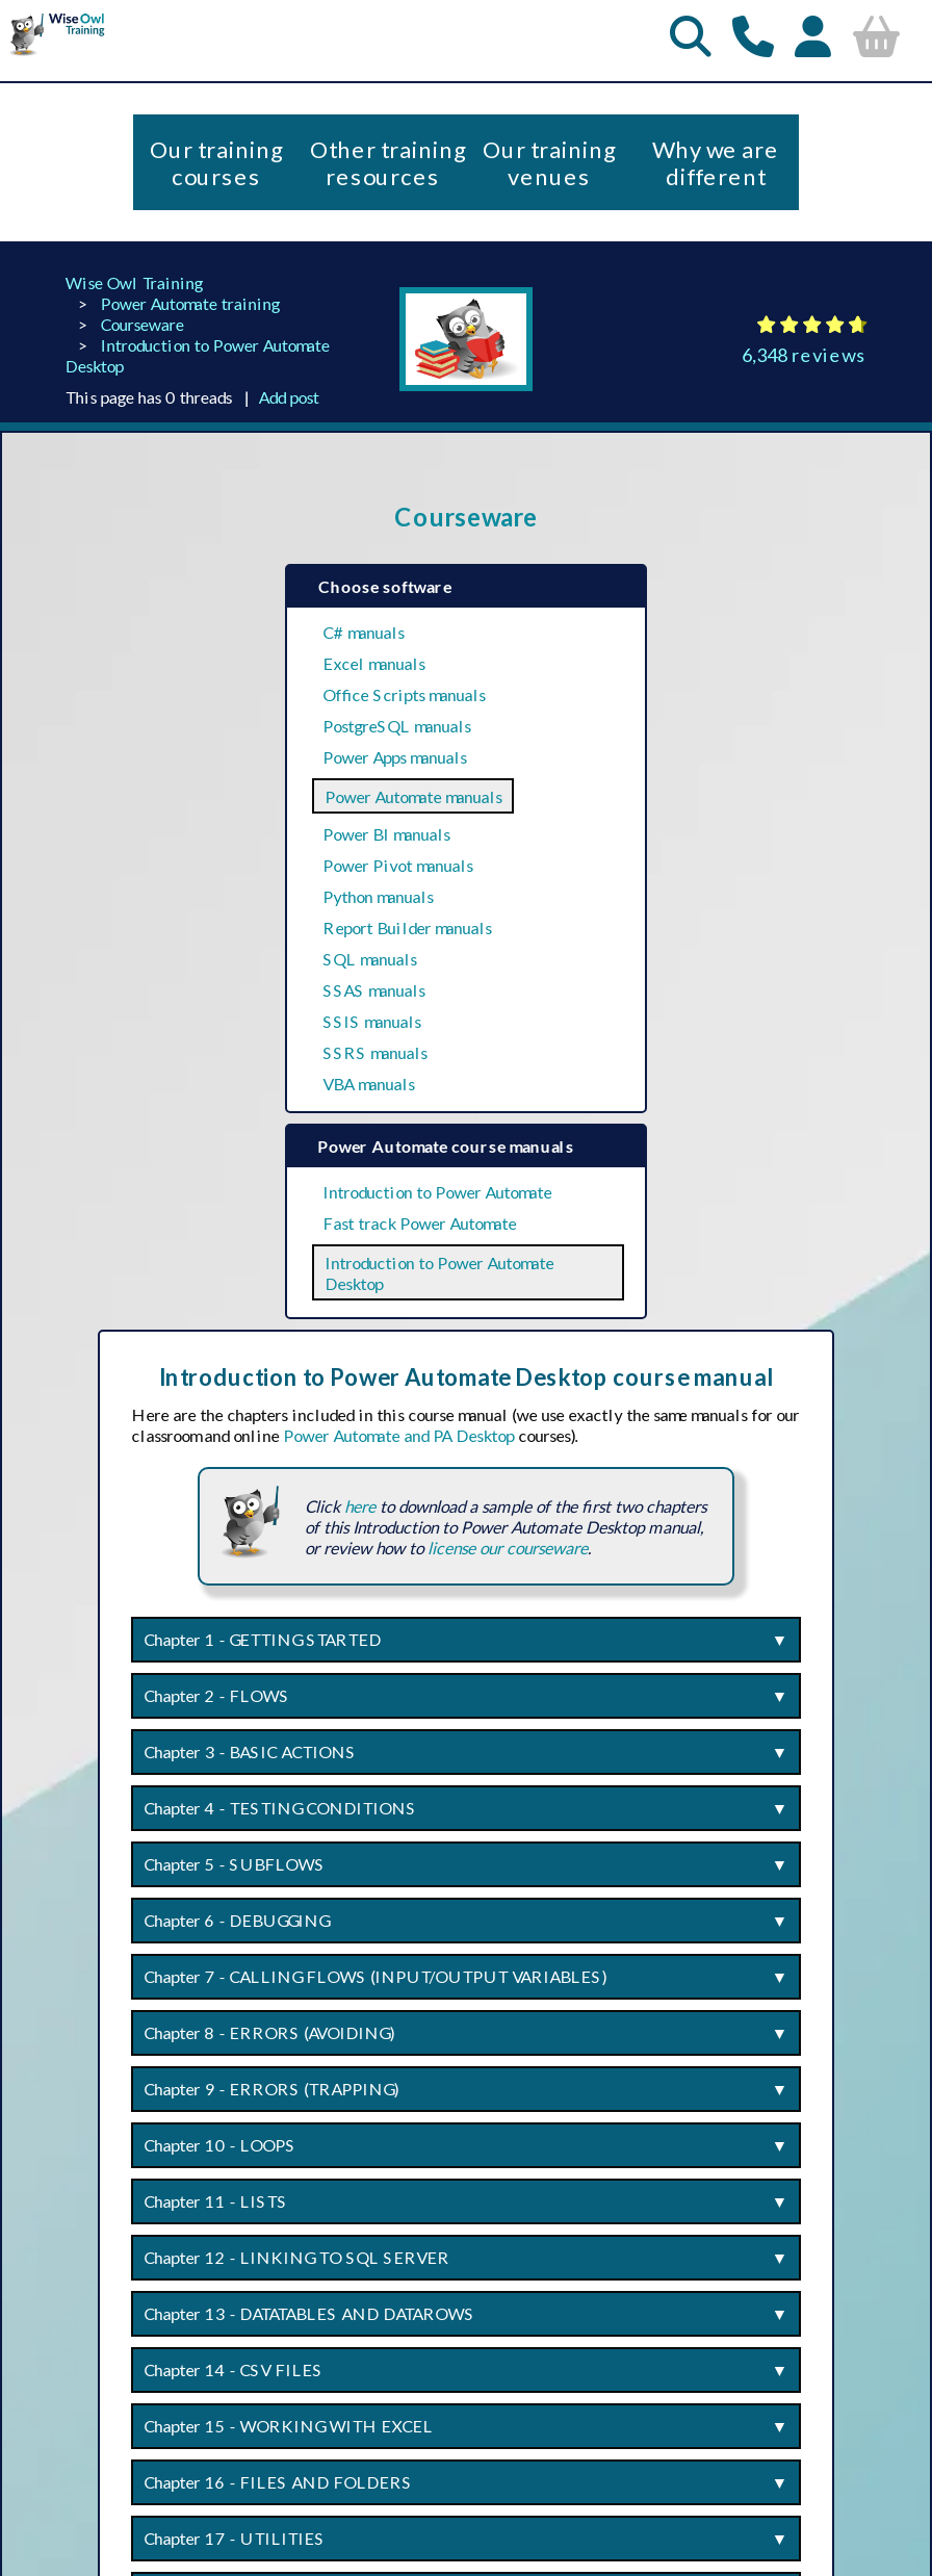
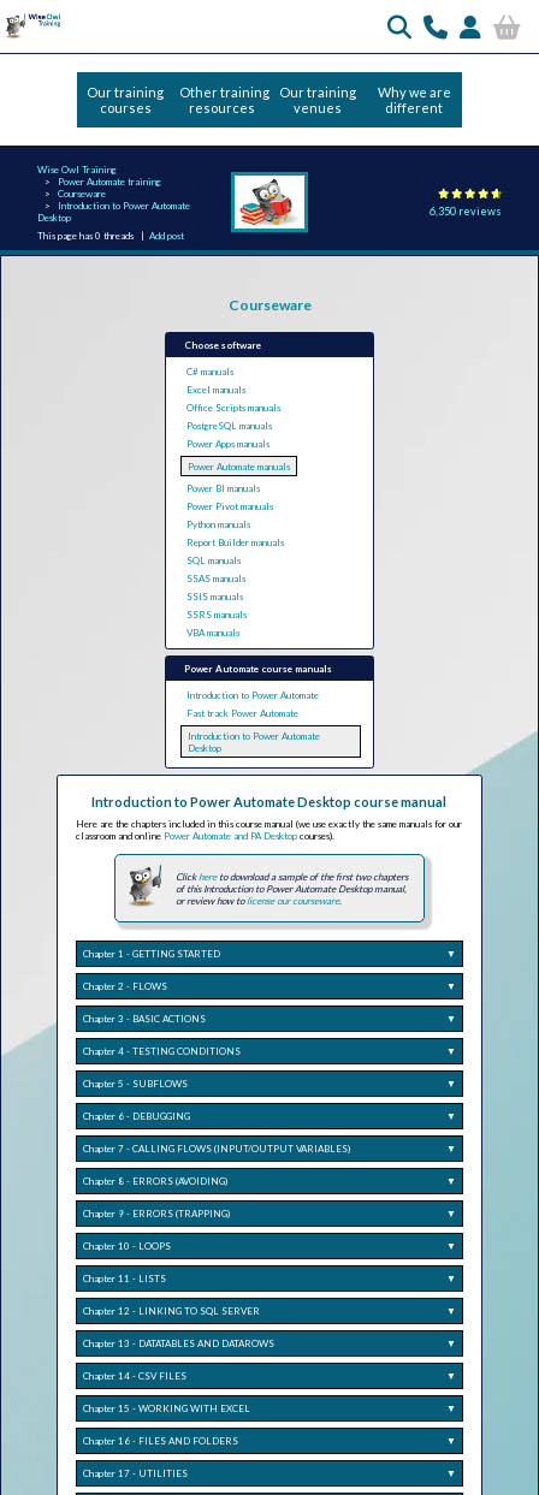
- 6,348 reviews
+ 6,350 reviews
